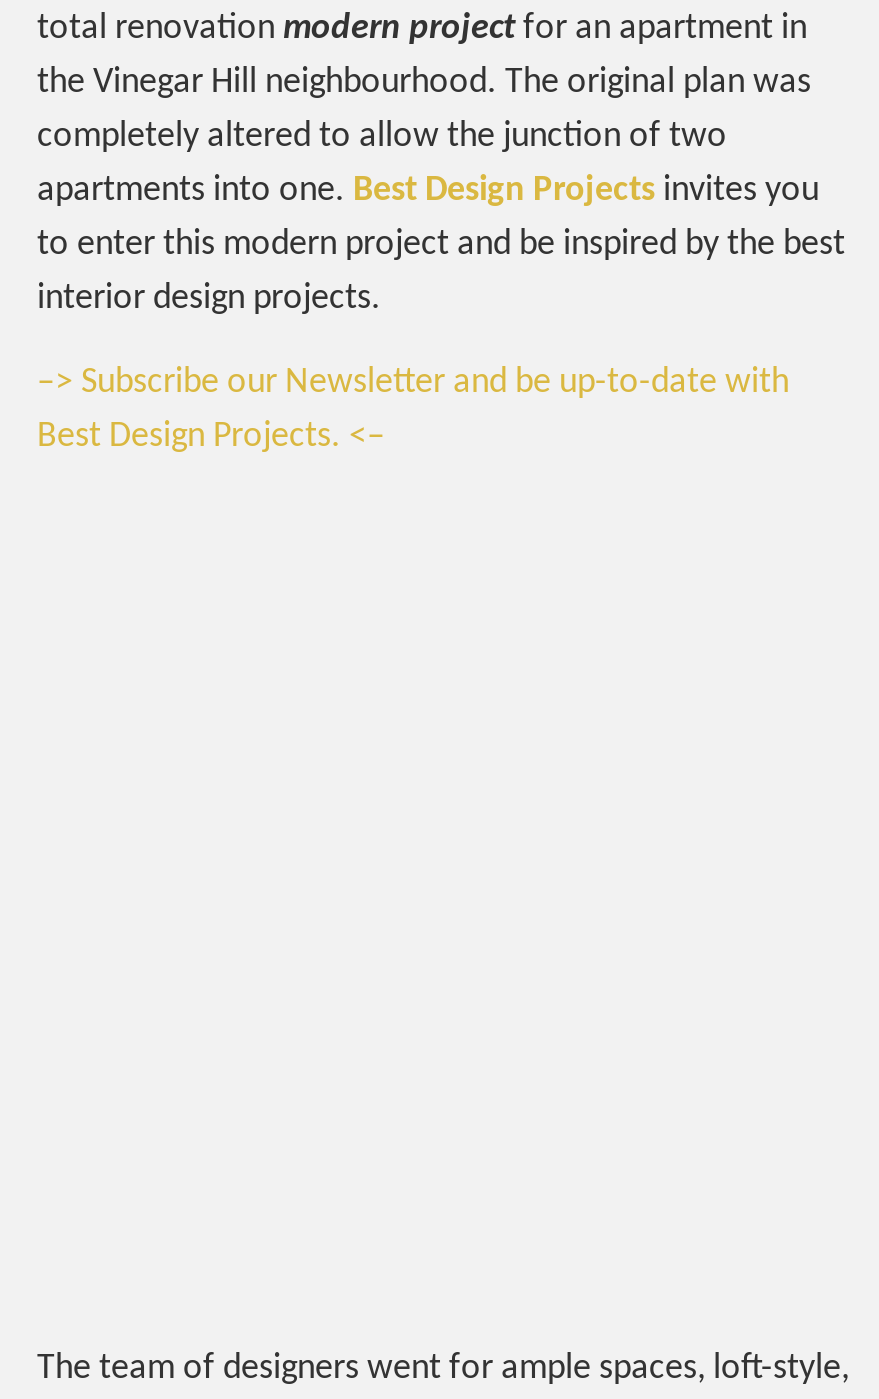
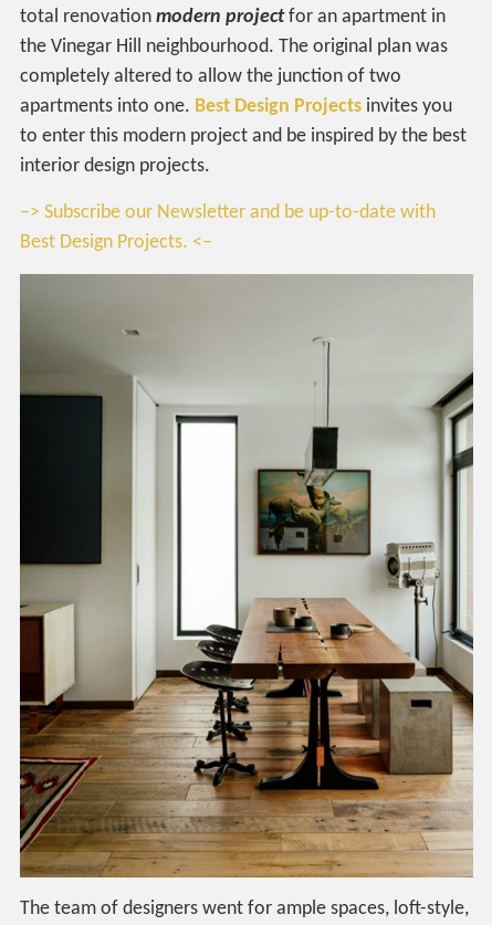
+ [image]
